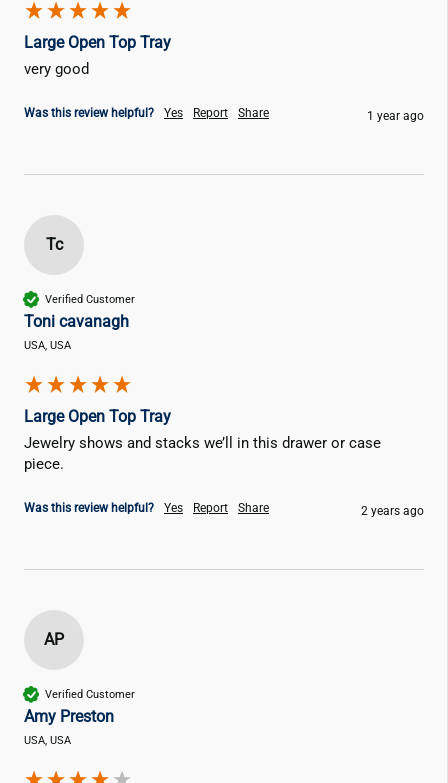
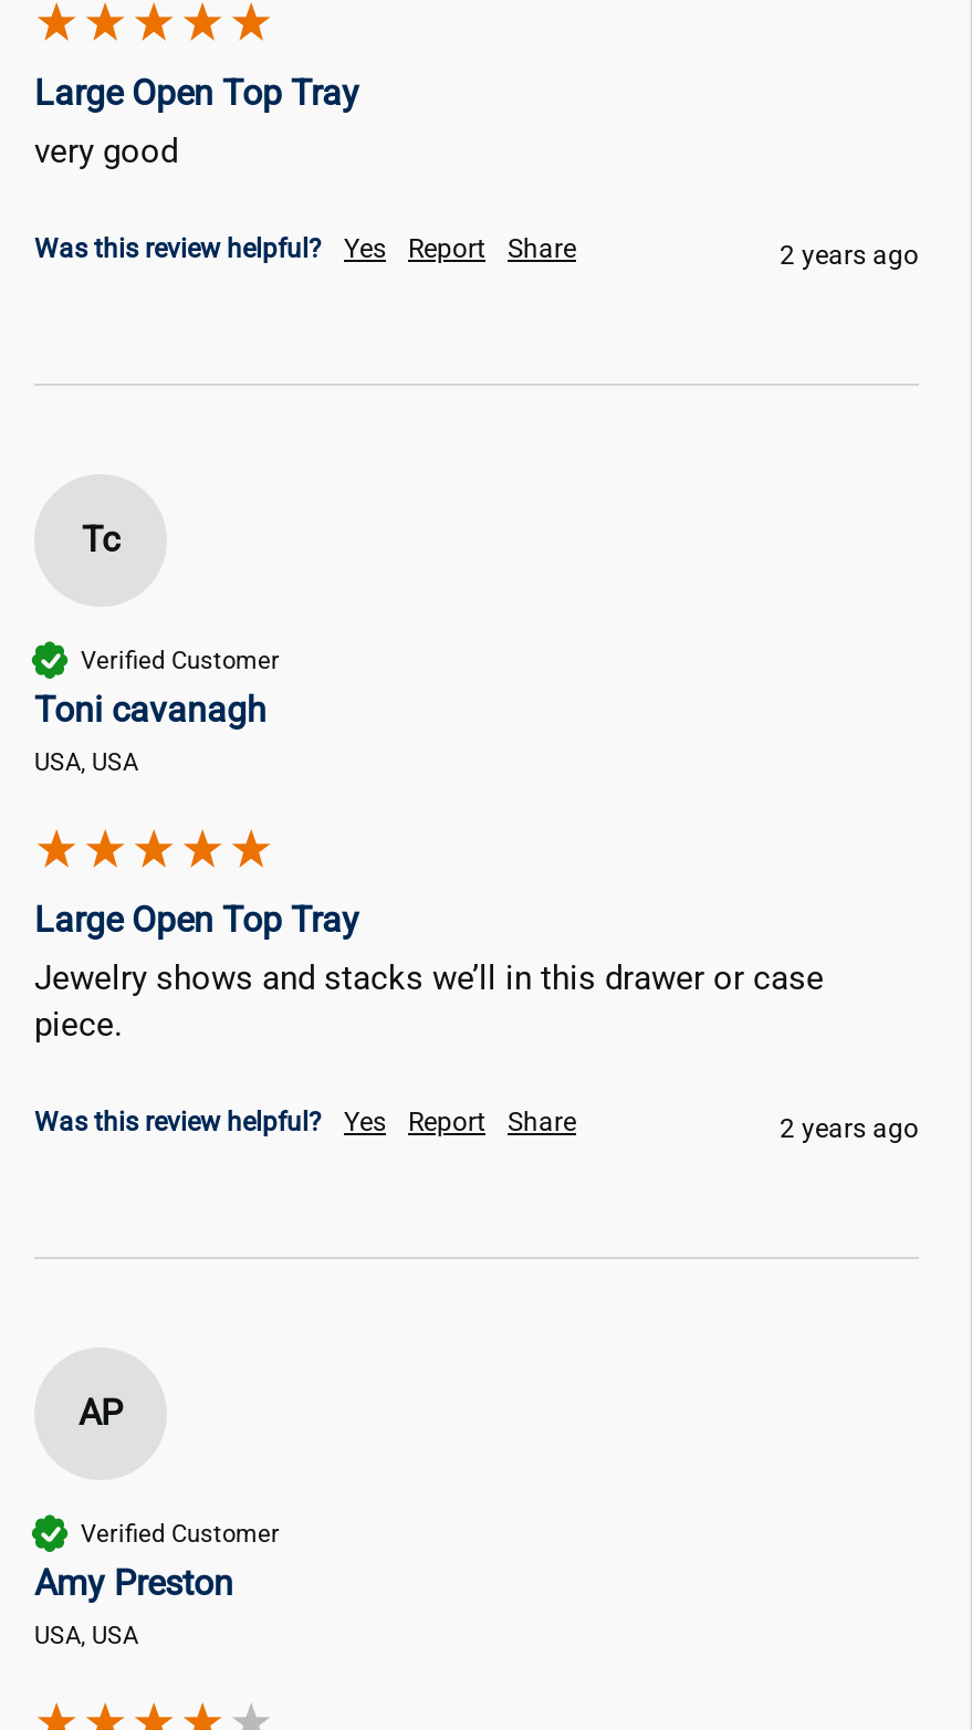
- 1 year ago
+ 2 years ago
